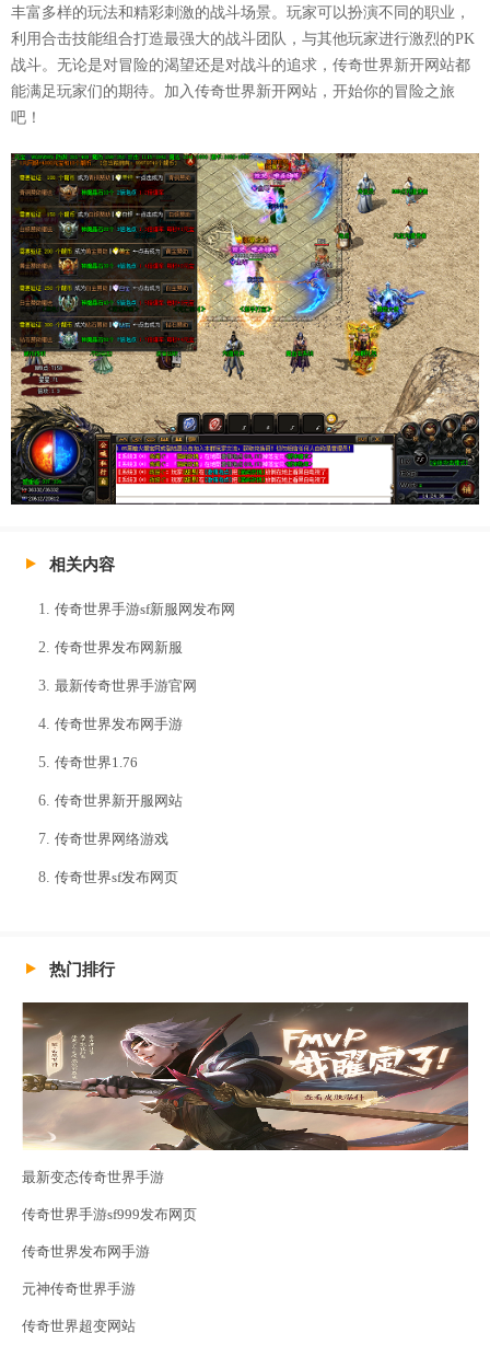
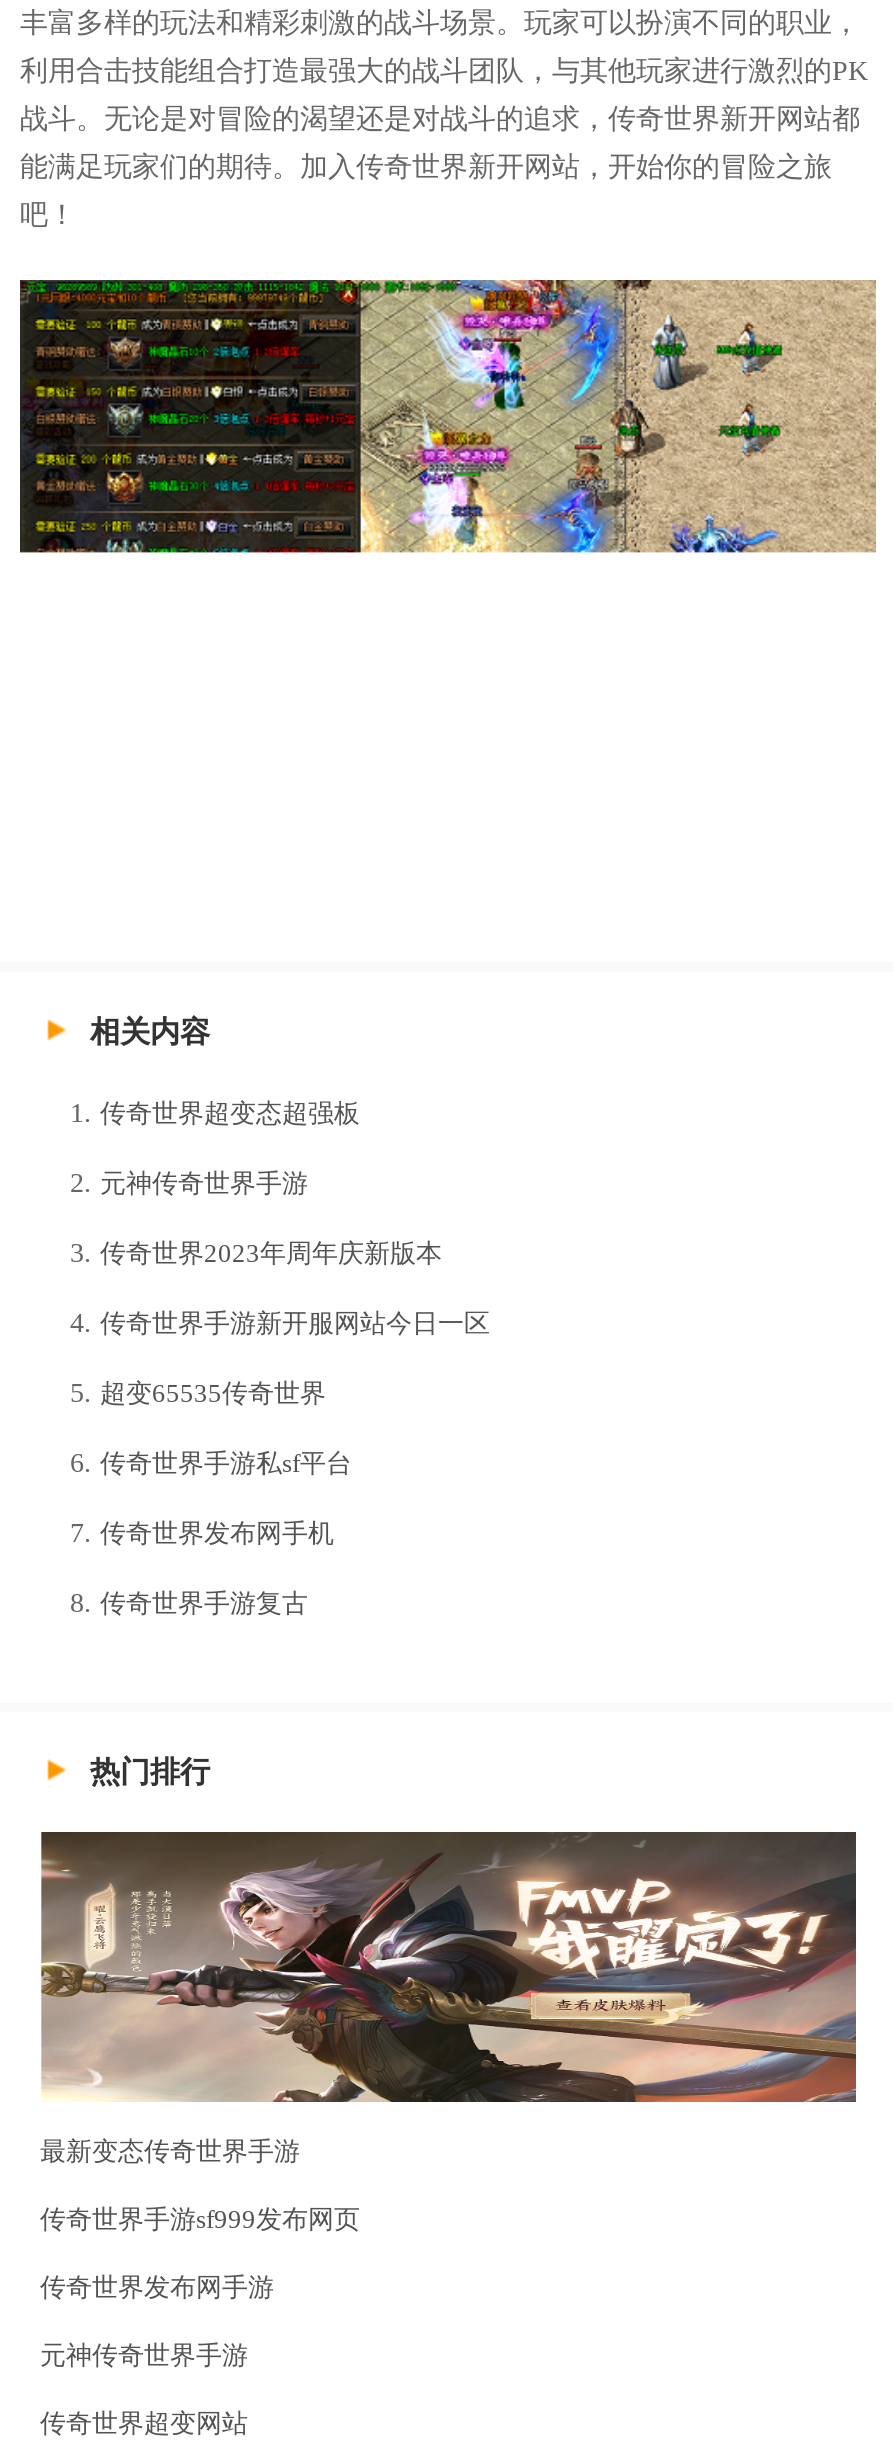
- [image]

- 传奇世界手游sf新服网发布网
+ 传奇世界超变态超强板

- 传奇世界发布网新服
+ 元神传奇世界手游

- 最新传奇世界手游官网
+ 传奇世界2023年周年庆新版本

- 传奇世界发布网手游
+ 传奇世界手游新开服网站今日一区

- 传奇世界1.76
+ 超变65535传奇世界

- 传奇世界新开服网站
+ 传奇世界手游私sf平台

- 传奇世界网络游戏
+ 传奇世界发布网手机

- 传奇世界sf发布网页
+ 传奇世界手游复古
